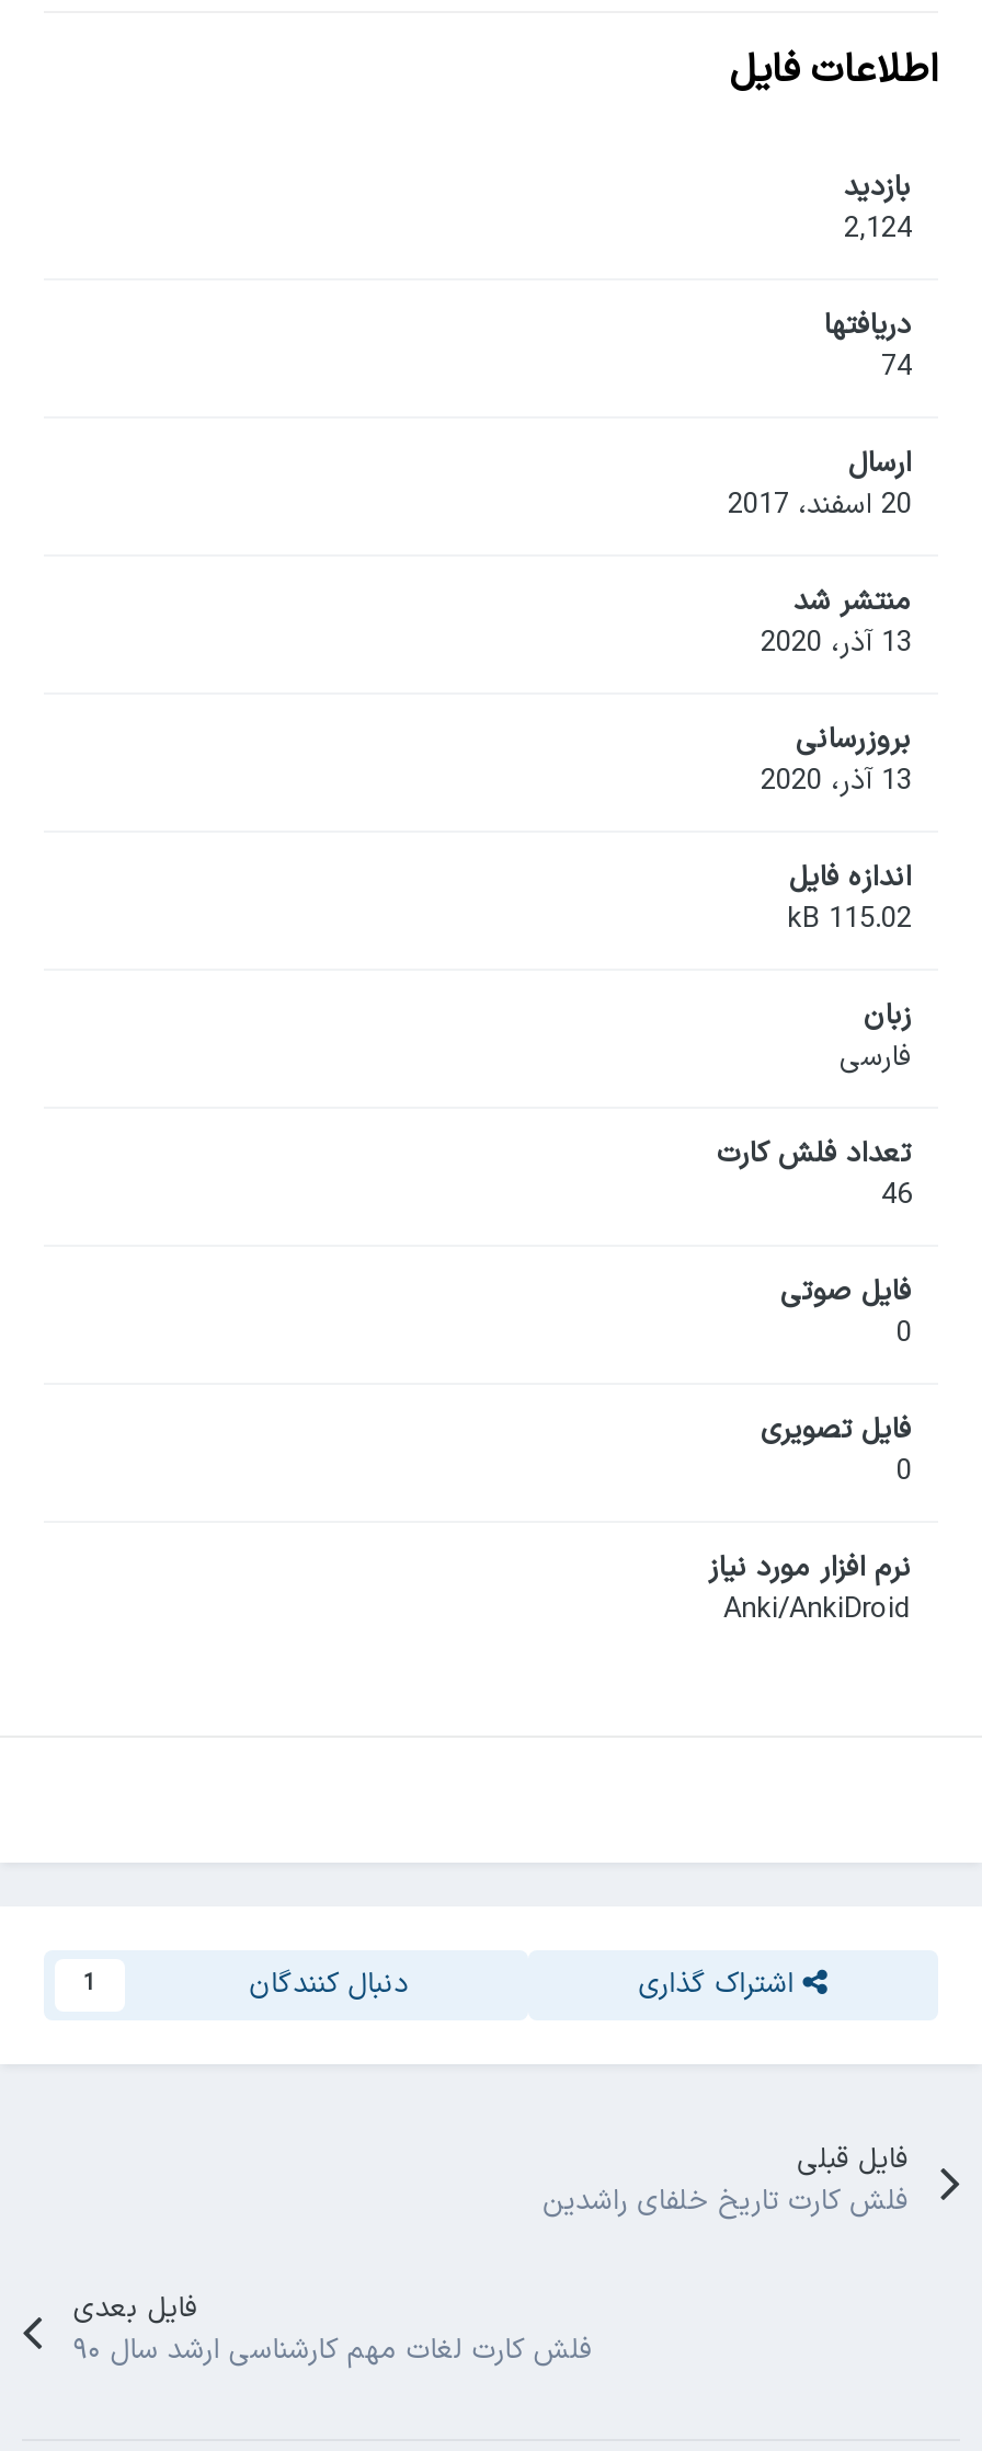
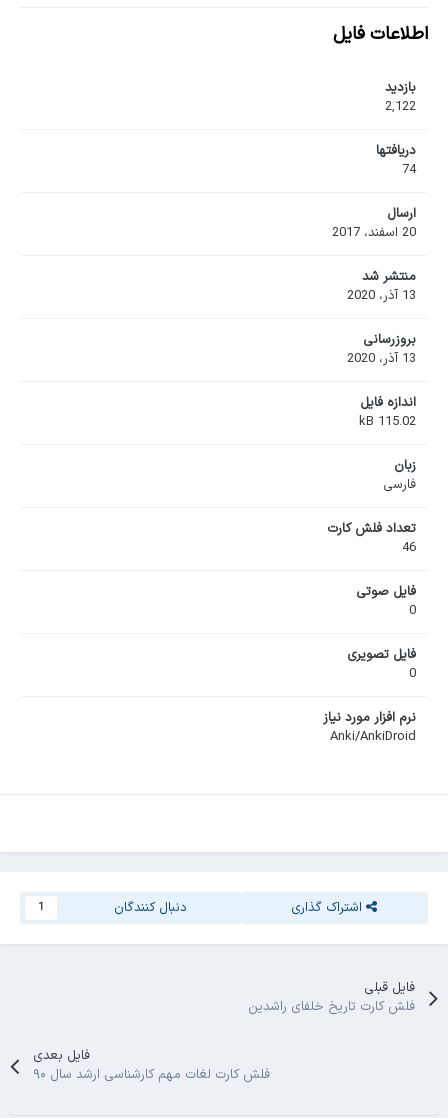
- 2,124
+ 2,122
